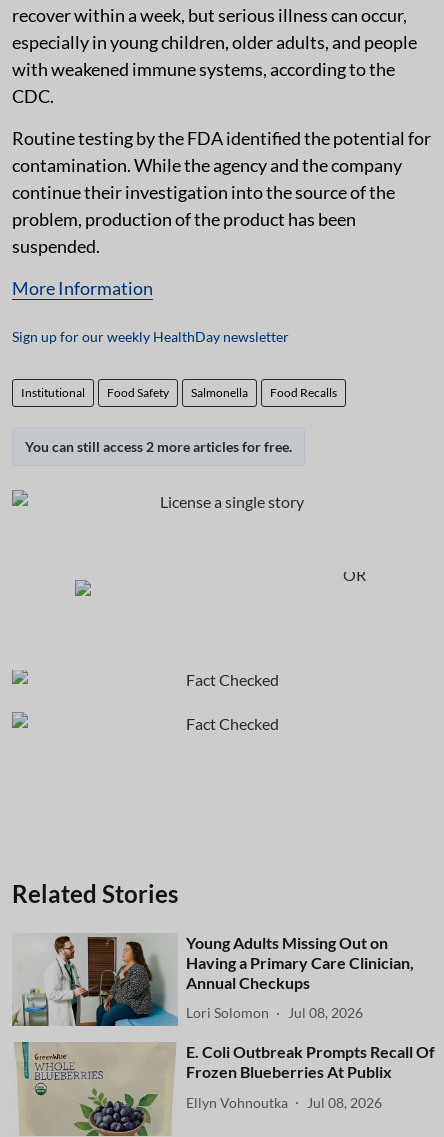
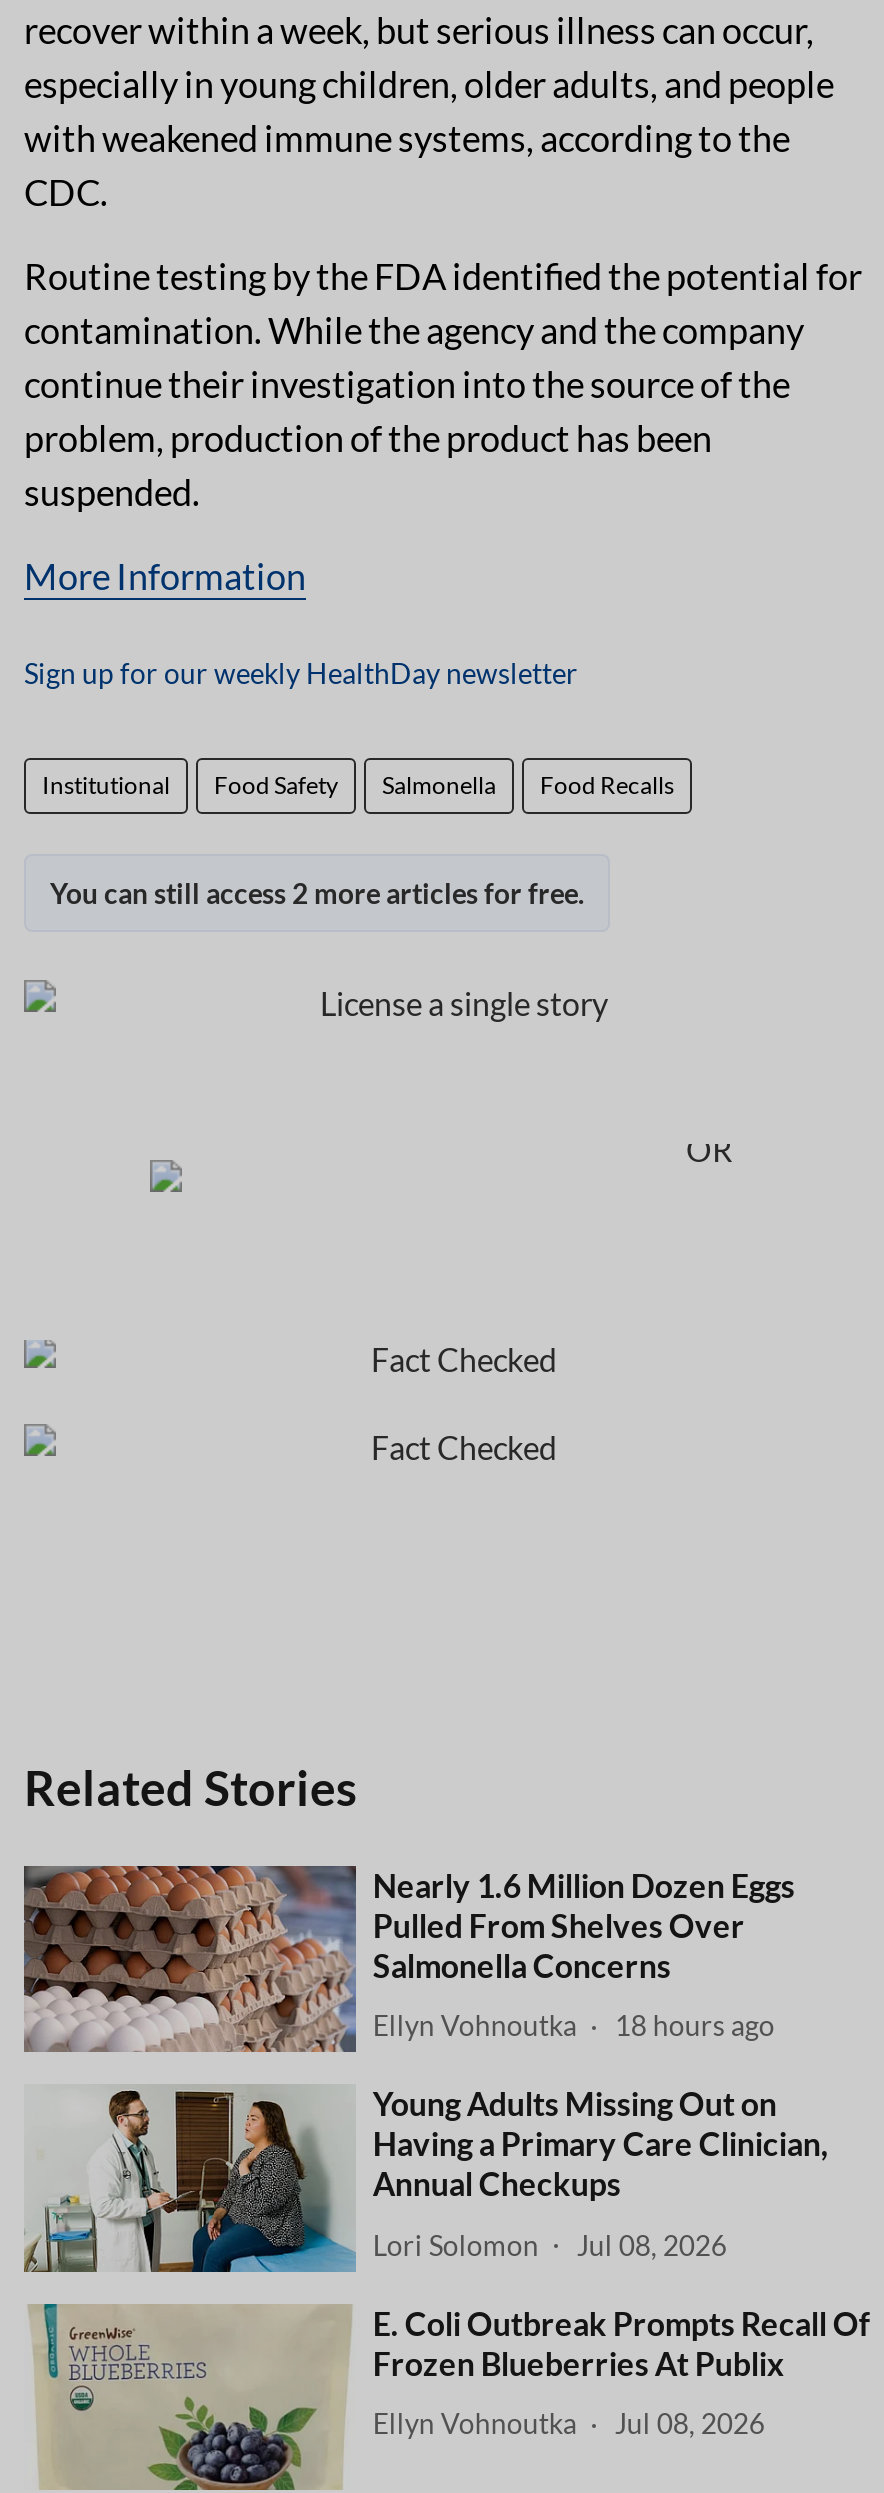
+ [image]
+ Nearly 1.6 Million Dozen Eggs
+ Pulled From Shelves Over
+ Salmonella Concerns
+ Ellyn Vohnoutka
+ 18 hours ago
